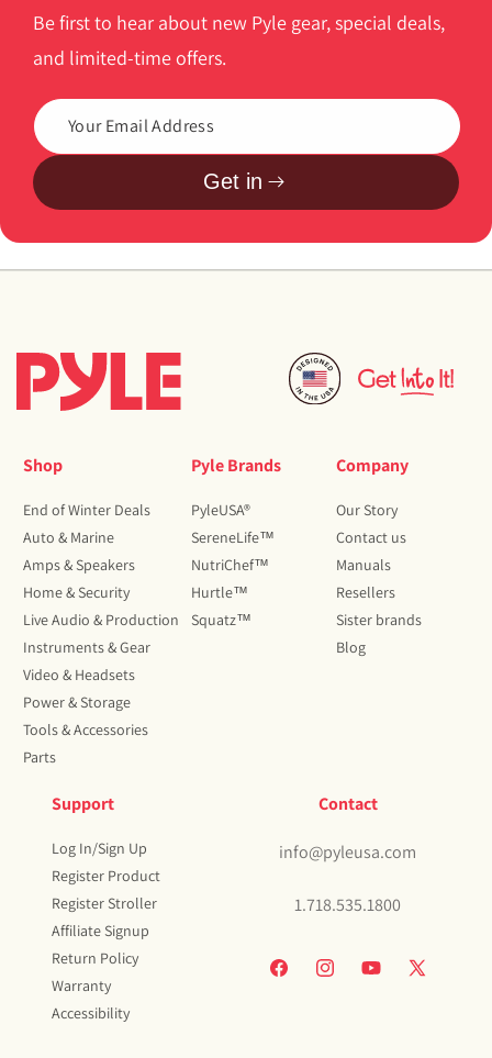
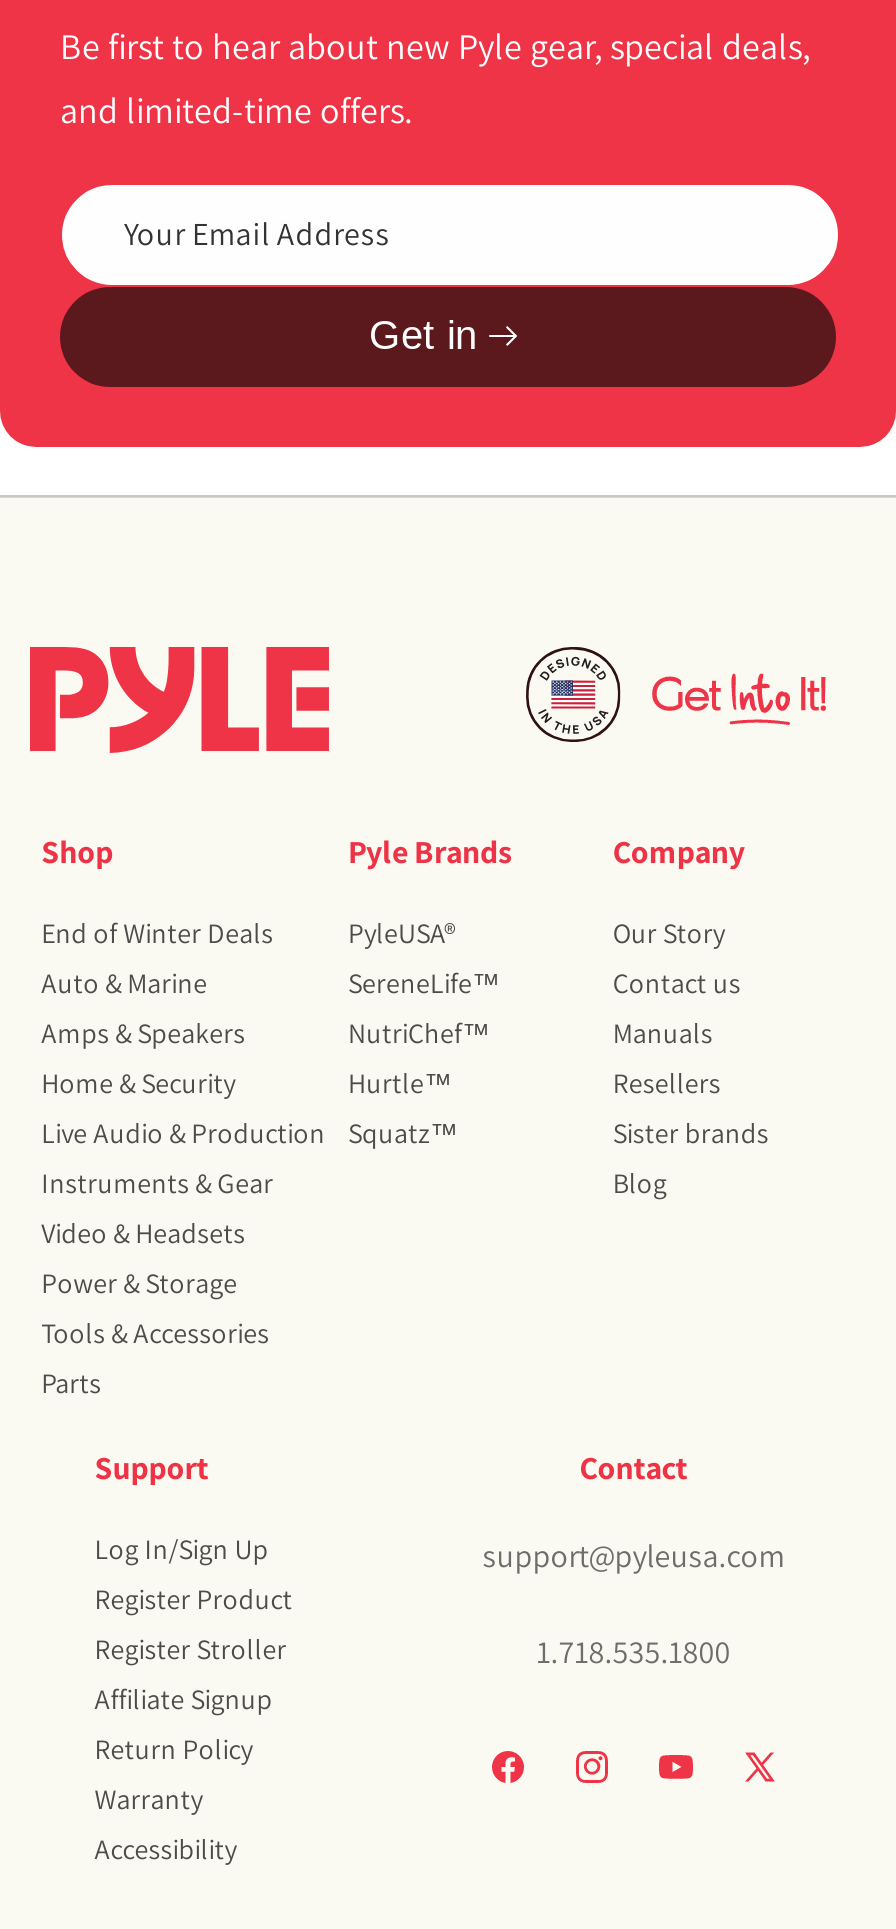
- info@pyleusa.com
+ support@pyleusa.com
